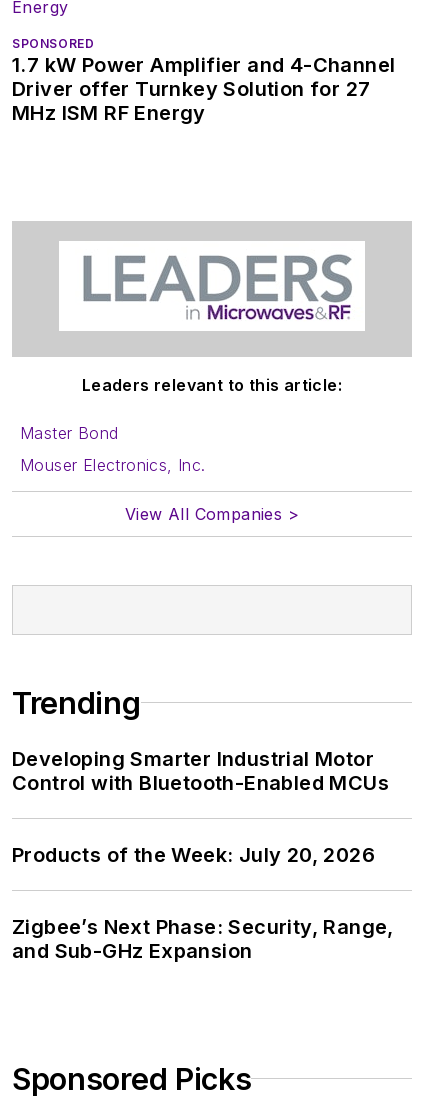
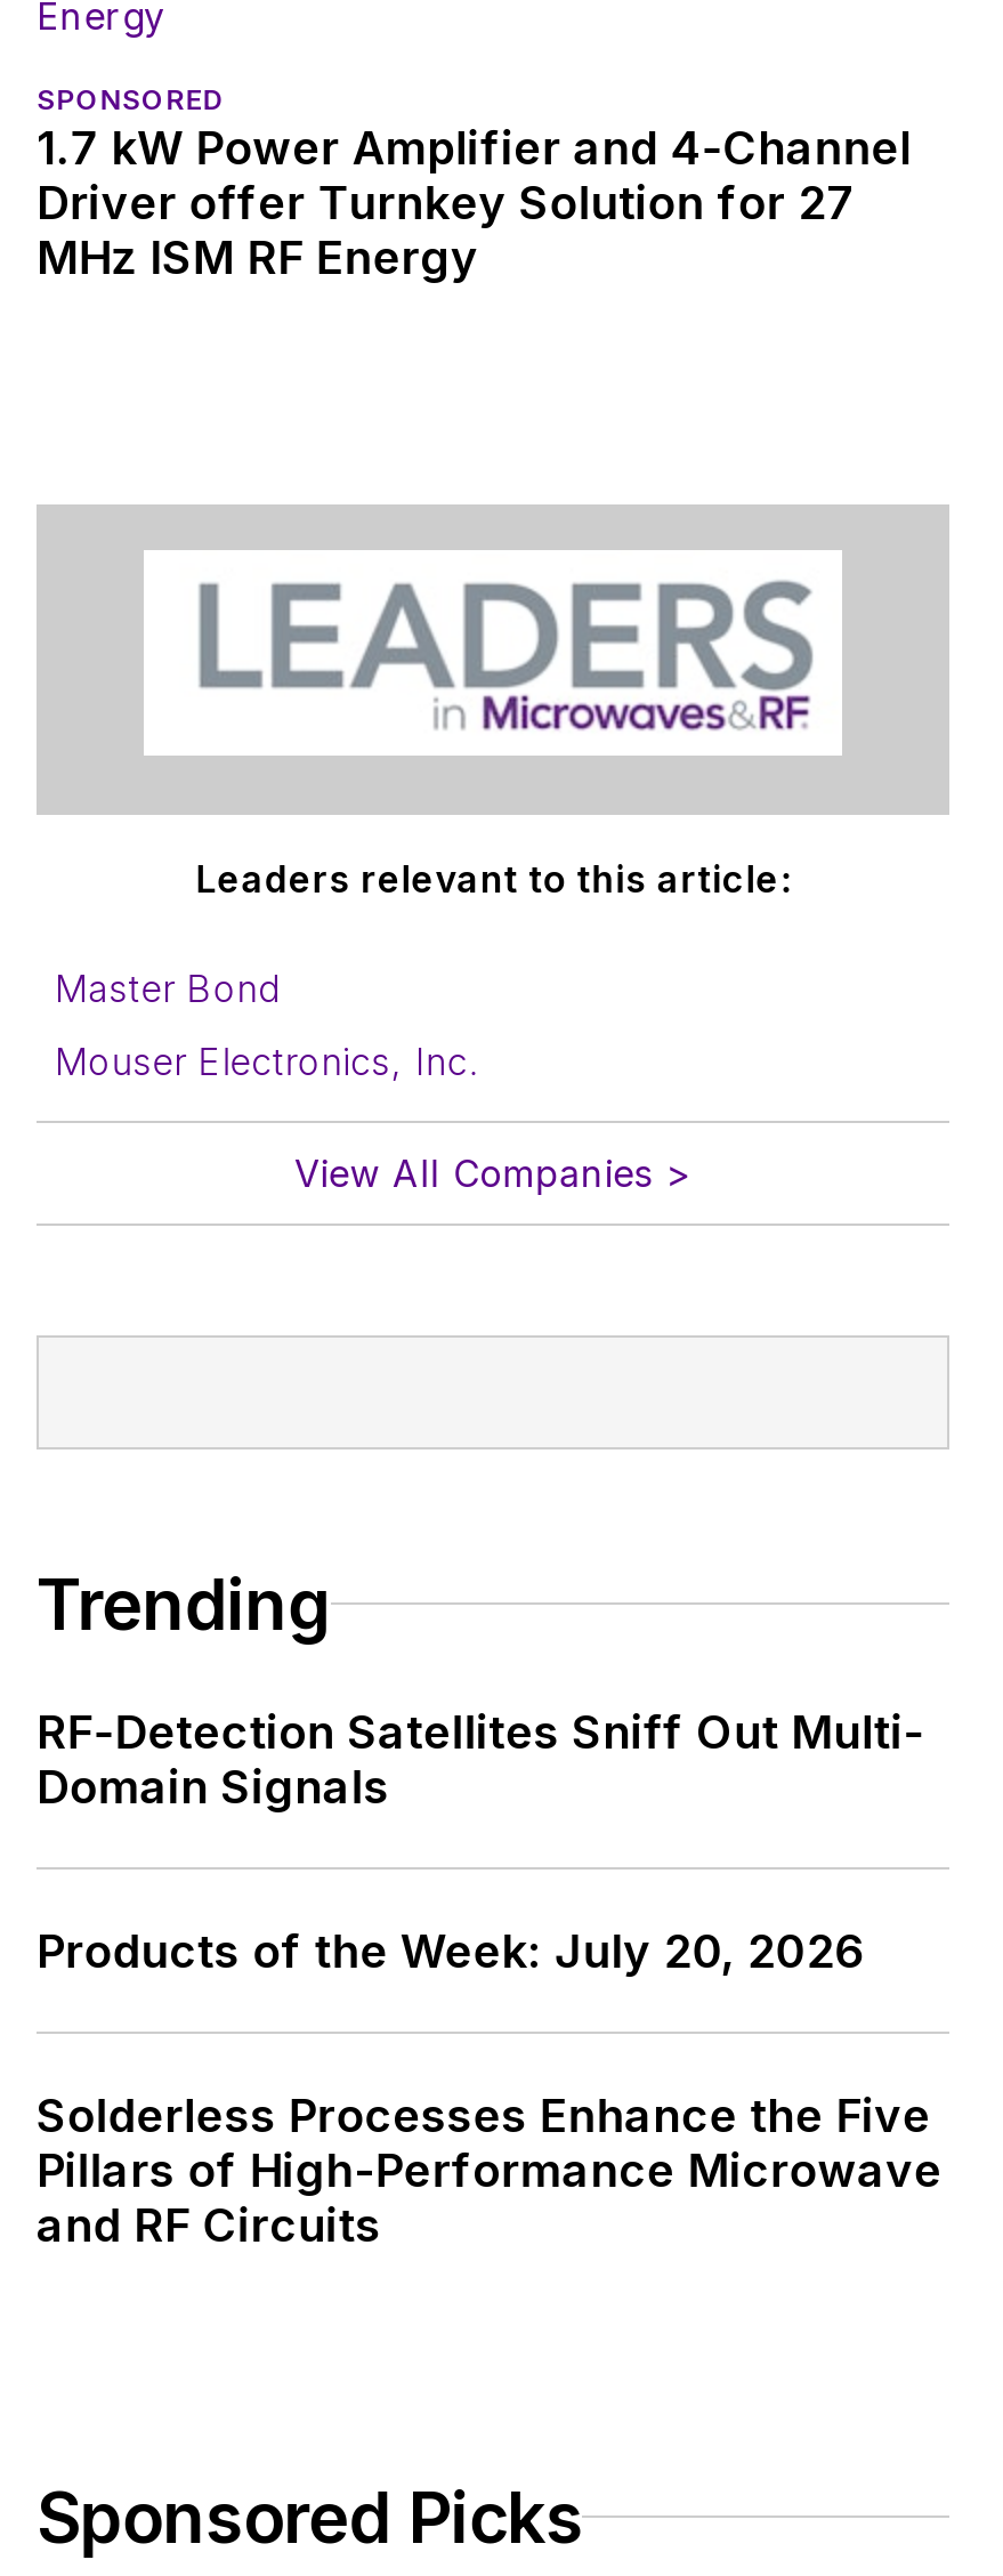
- Developing Smarter Industrial Motor
- Control with Bluetooth-Enabled MCUs
+ RF-Detection Satellites Sniff Out Multi-
+ Domain Signals

- Zigbee’s Next Phase: Security, Range,
- and Sub-GHz Expansion
+ Solderless Processes Enhance the Five
+ Pillars of High-Performance Microwave
+ and RF Circuits
